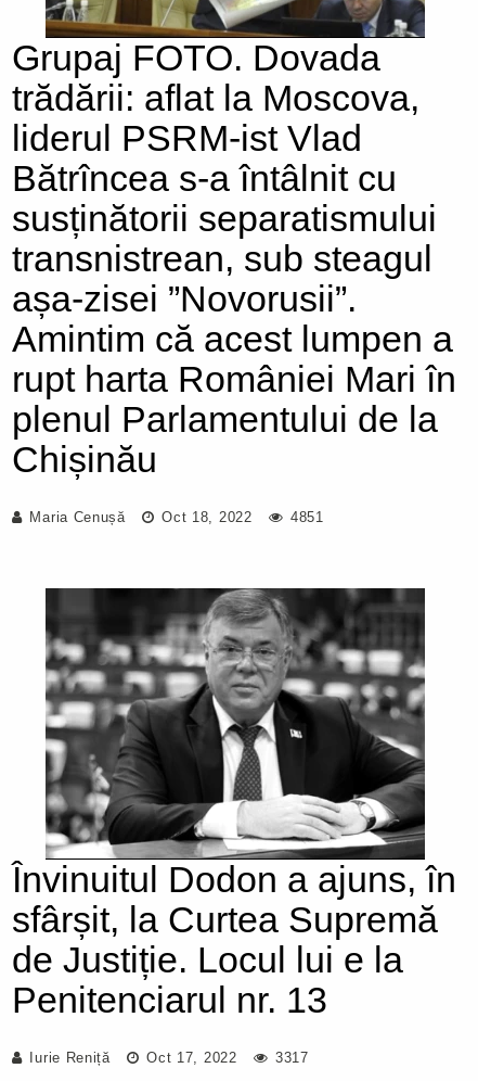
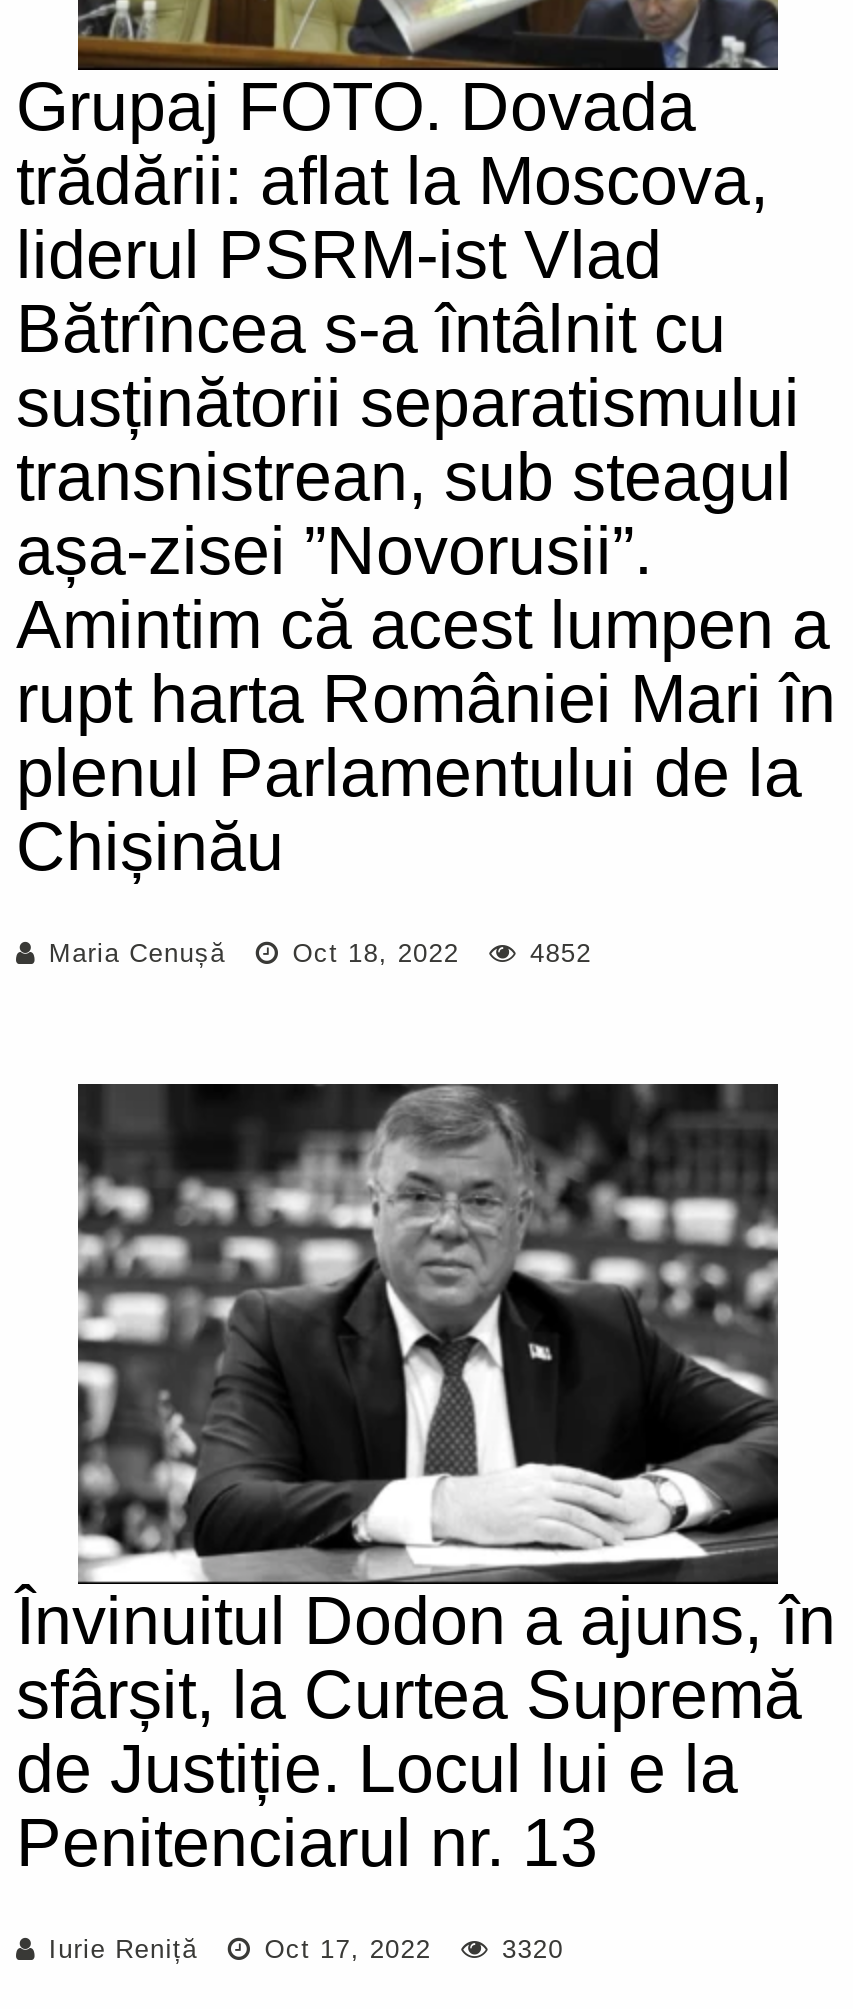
- 4851
+ 4852

- 3317
+ 3320
